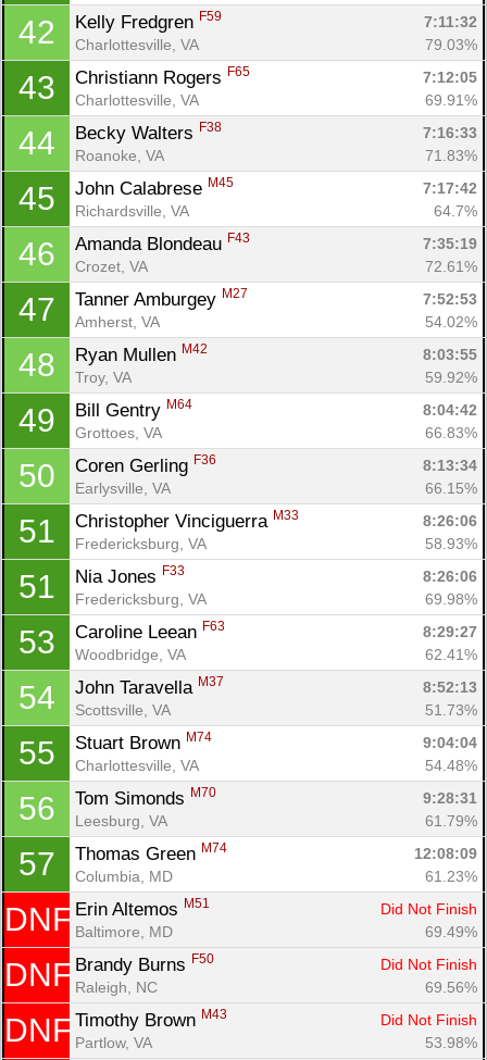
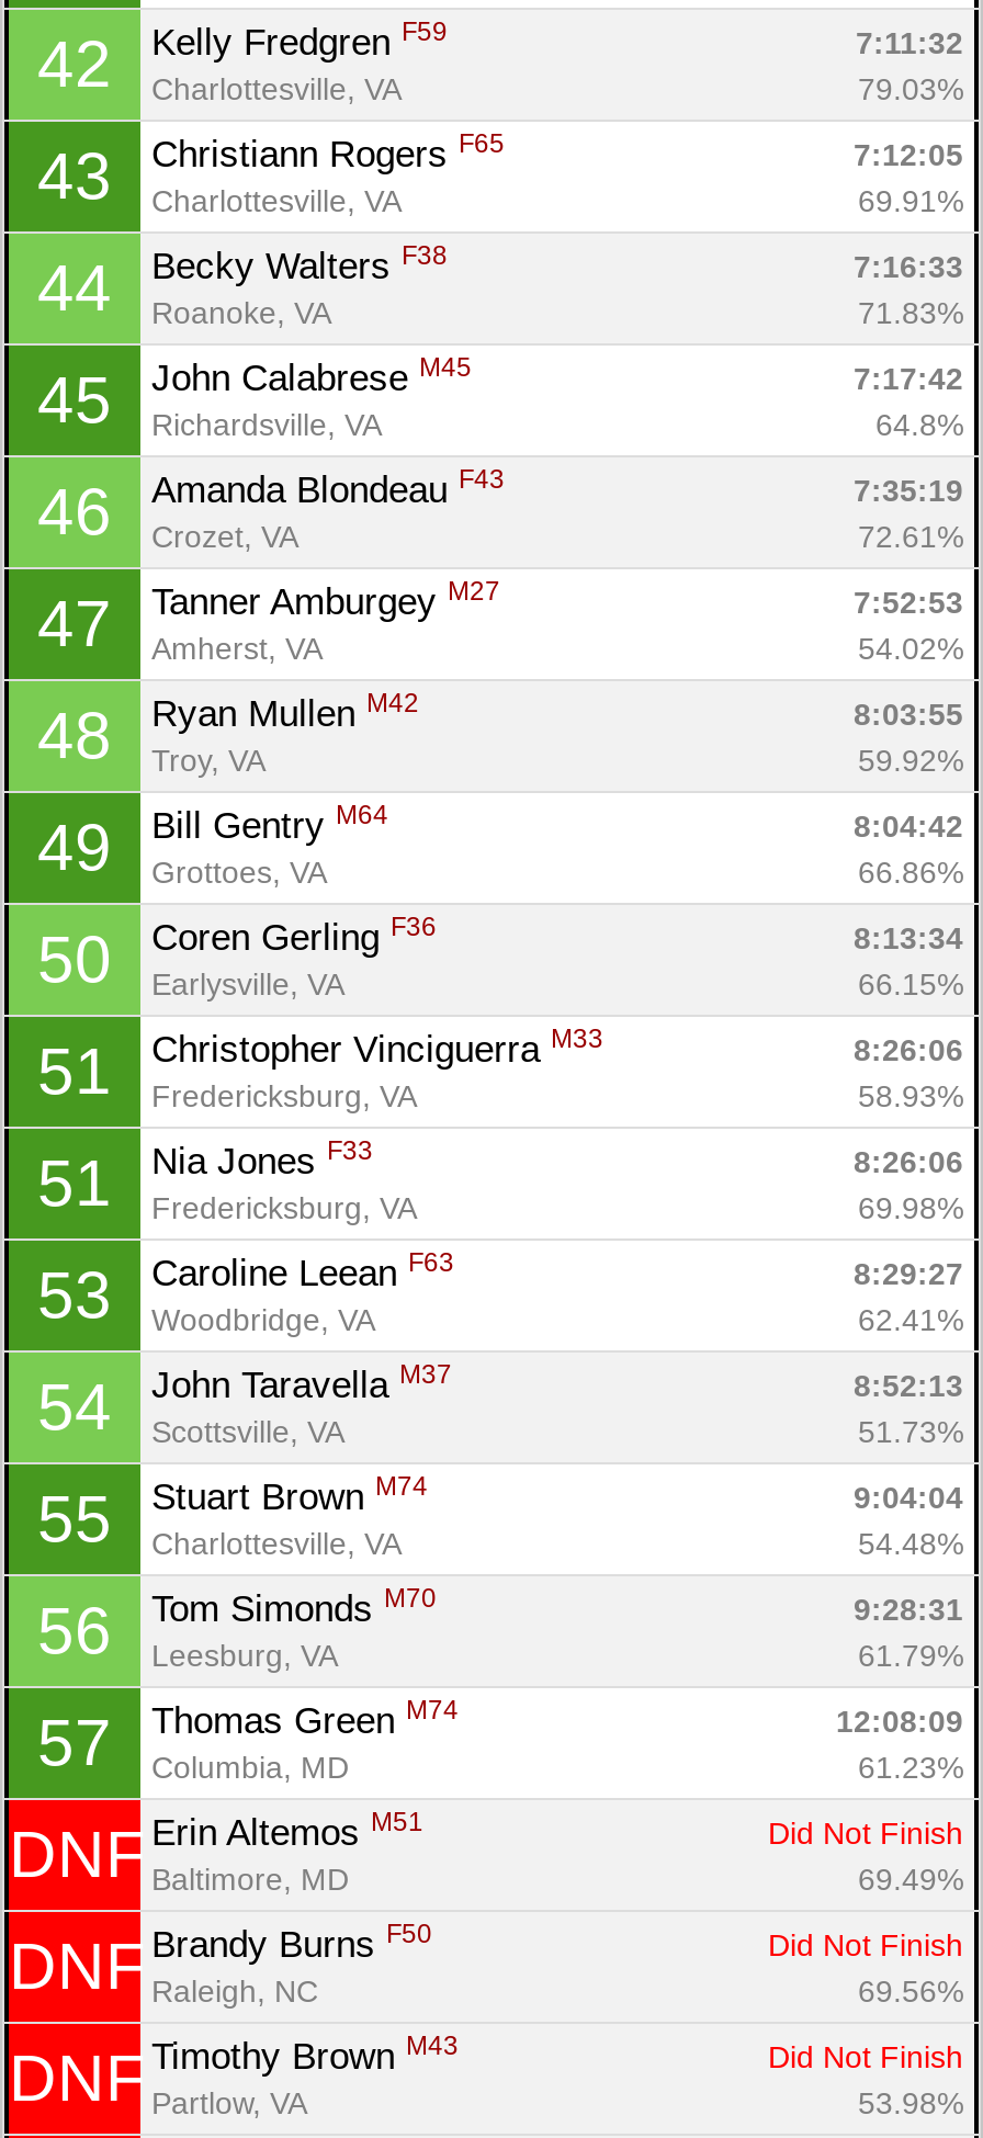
- 64.7%
+ 64.8%

- 66.83%
+ 66.86%
